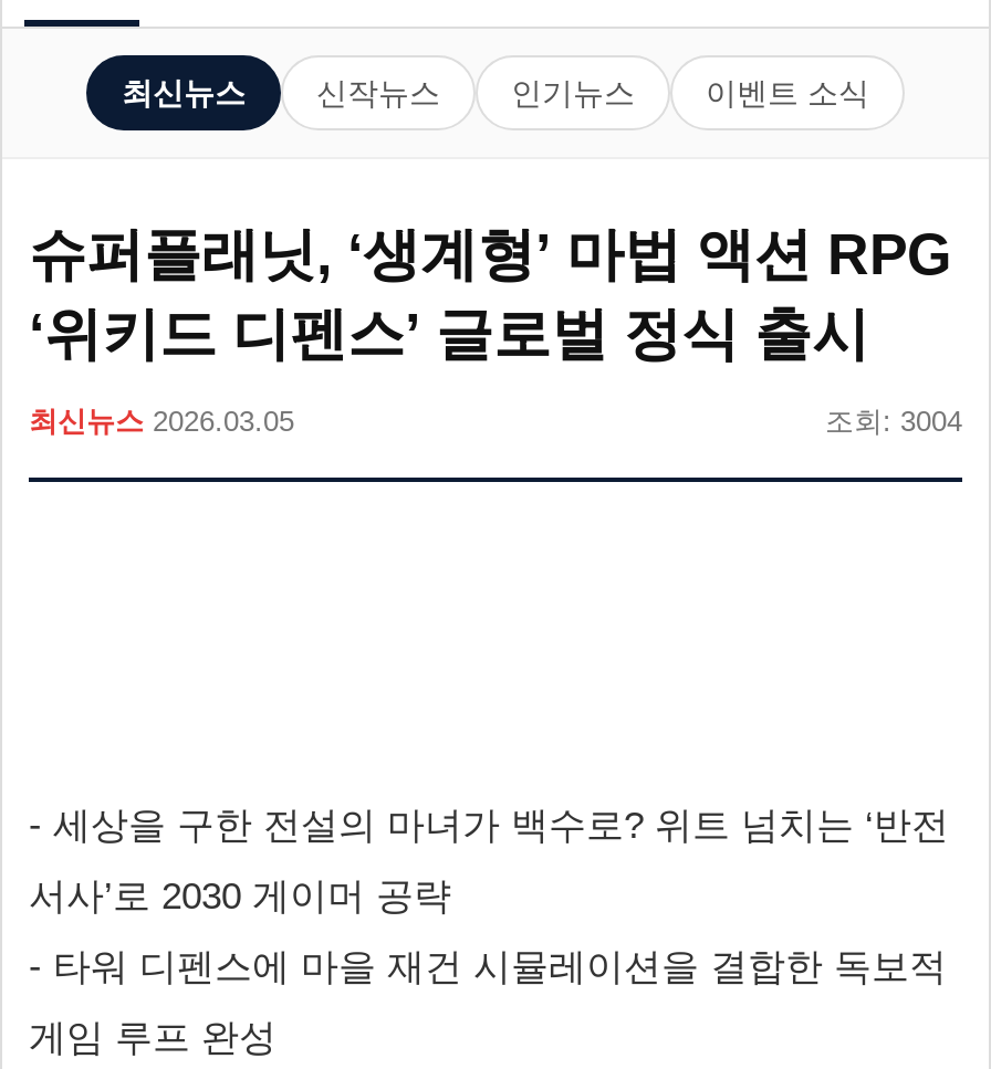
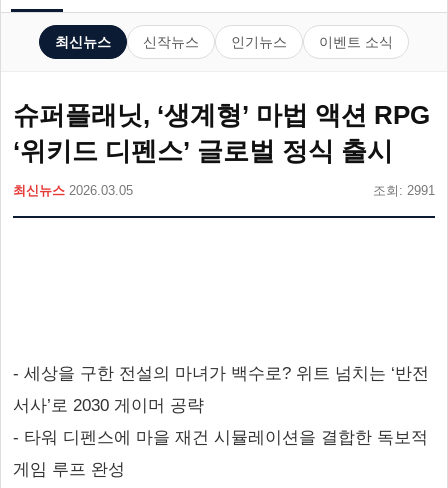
- 조회: 3004
+ 조회: 2991
